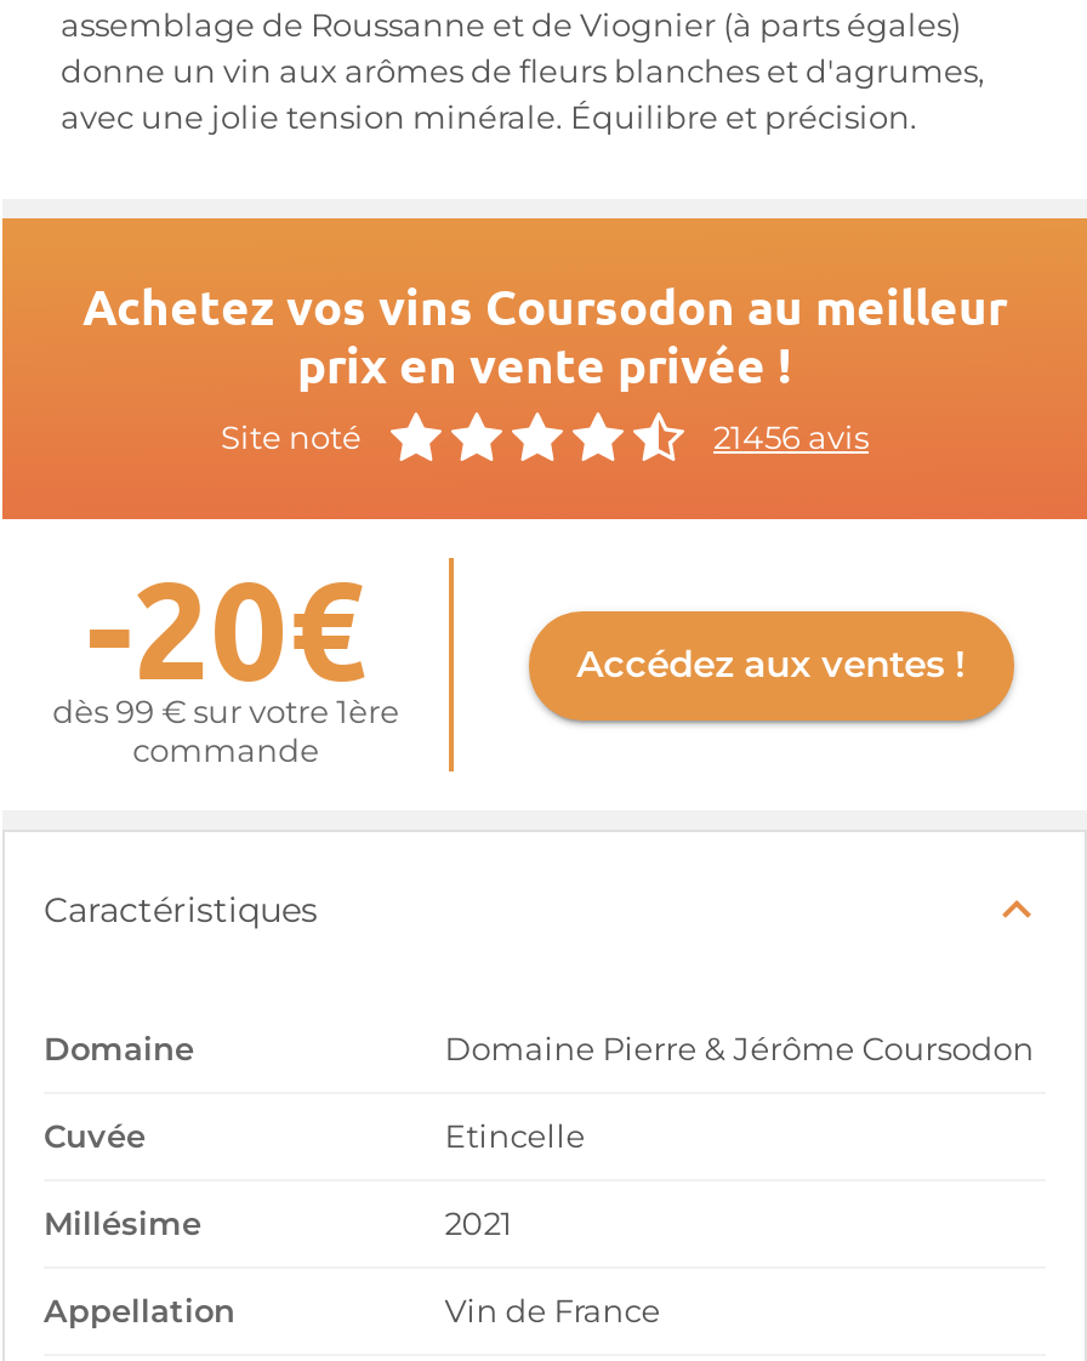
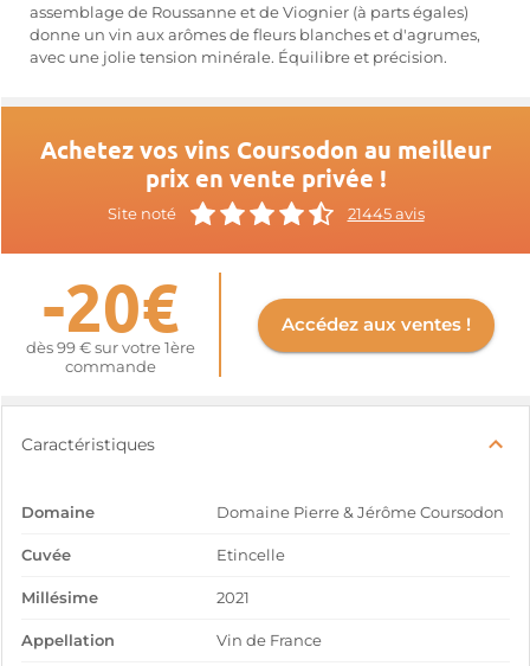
- 21456 avis
+ 21445 avis
